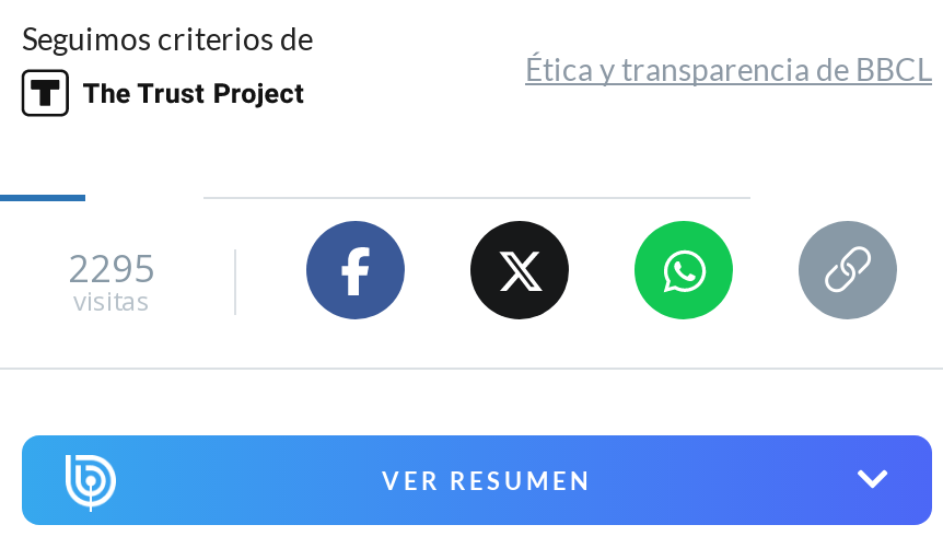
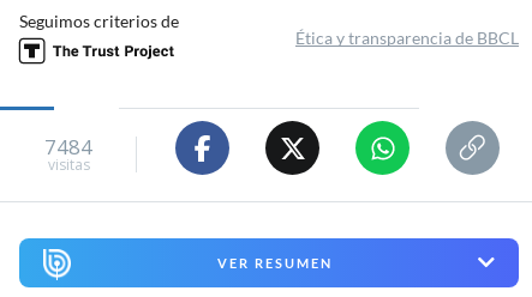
- 2295
+ 7484
